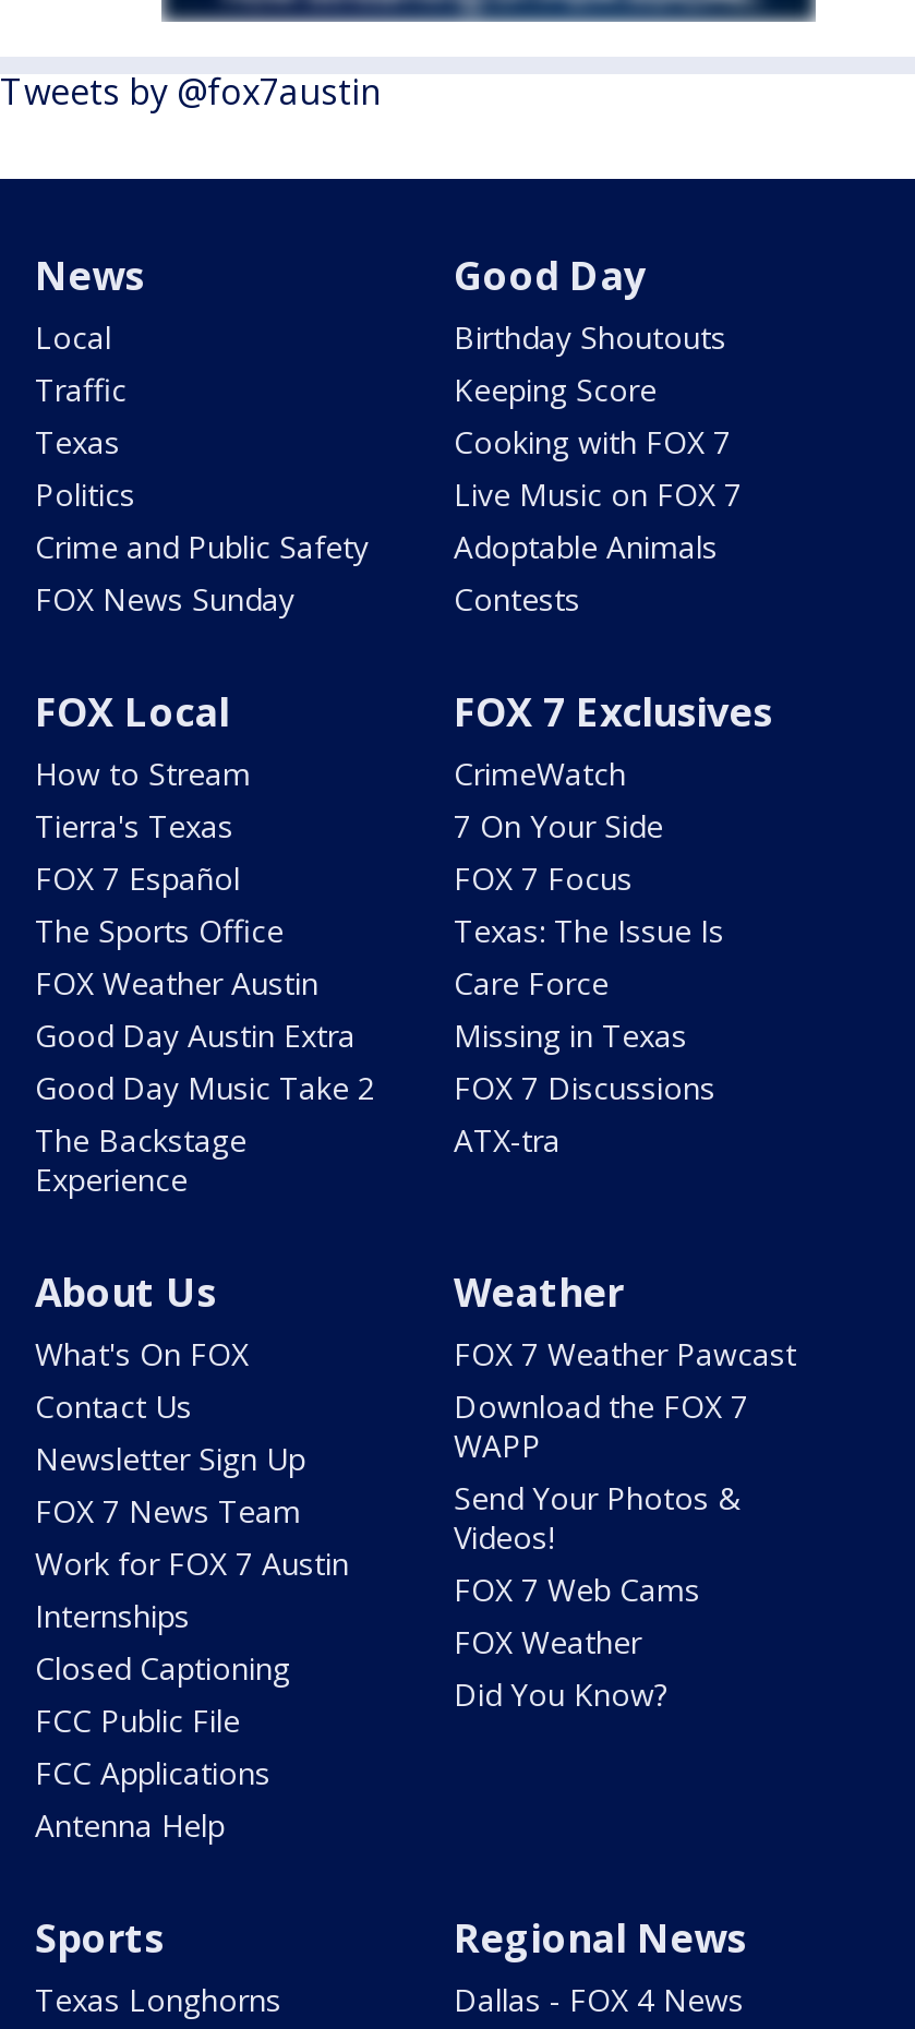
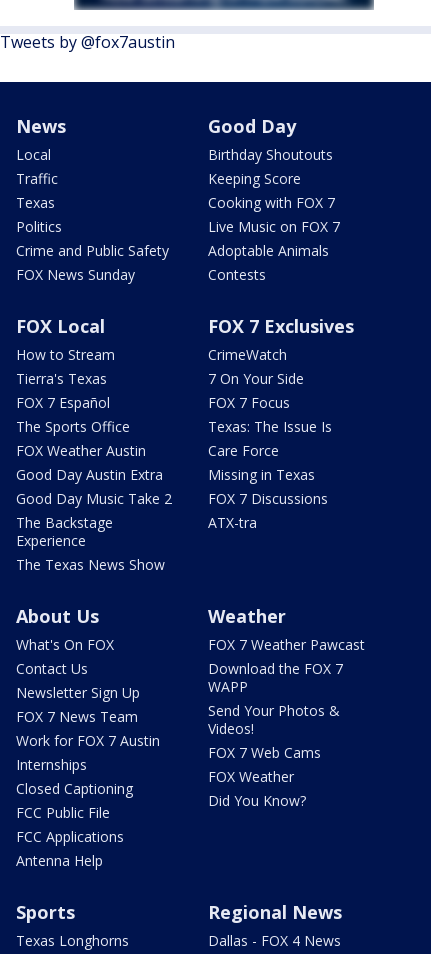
+ The Texas News Show
